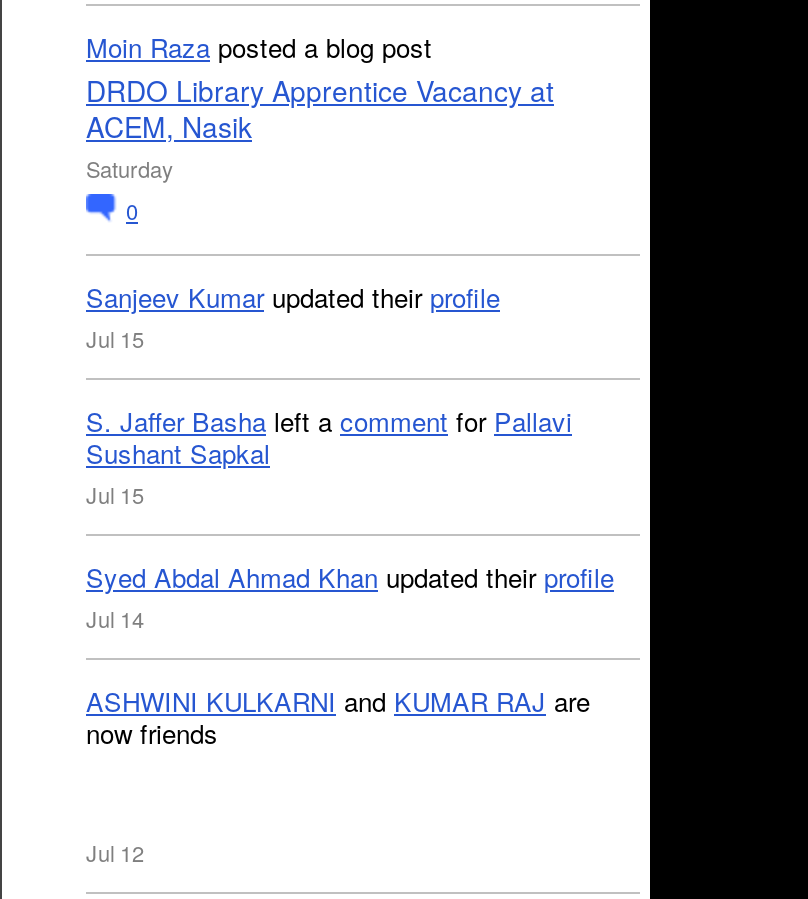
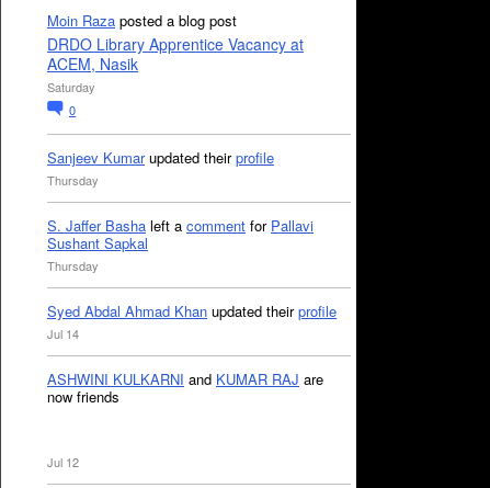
- Jul 15
+ Thursday

- Jul 15
+ Thursday
